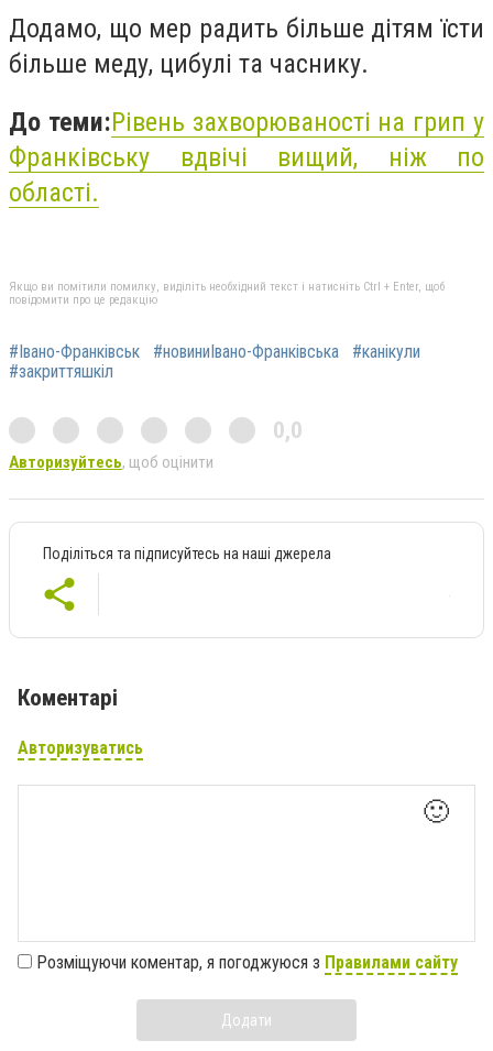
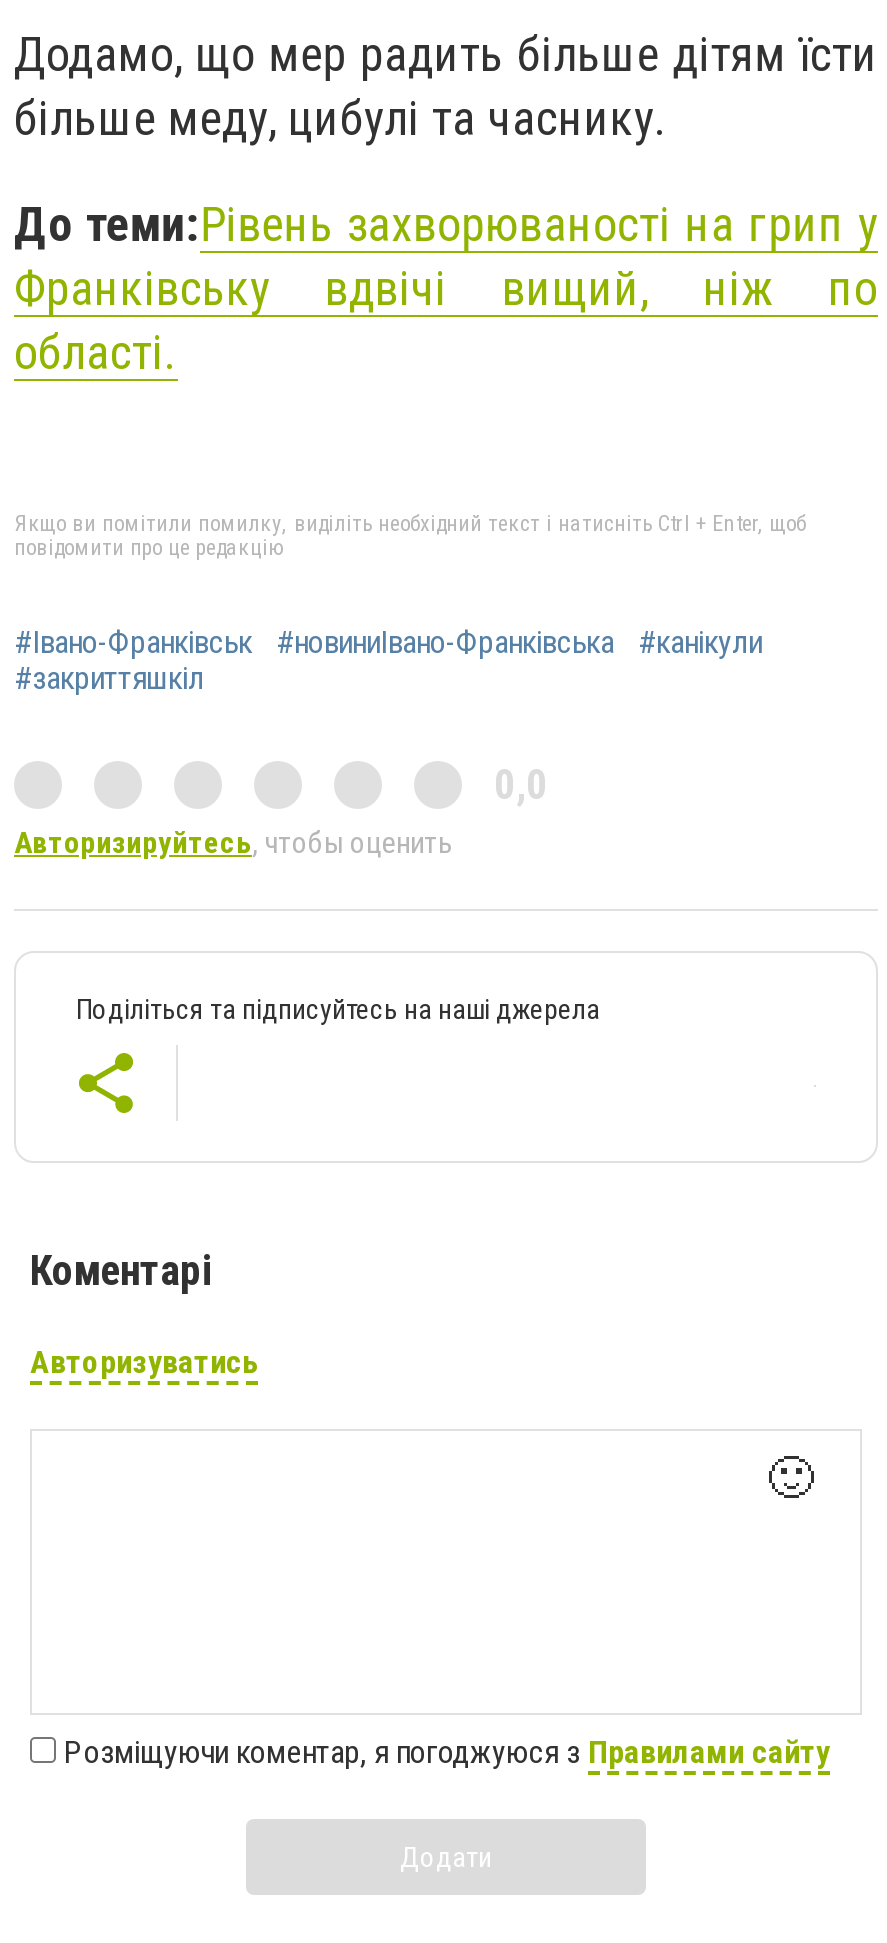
- Авторизуйтесь, щоб оцінити
+ Авторизируйтесь, чтобы оценить
